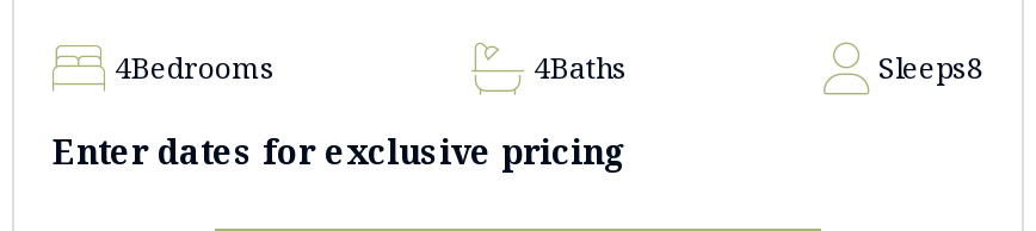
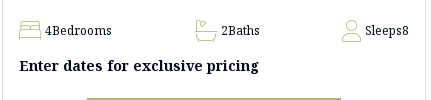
- 4Baths
+ 2Baths
